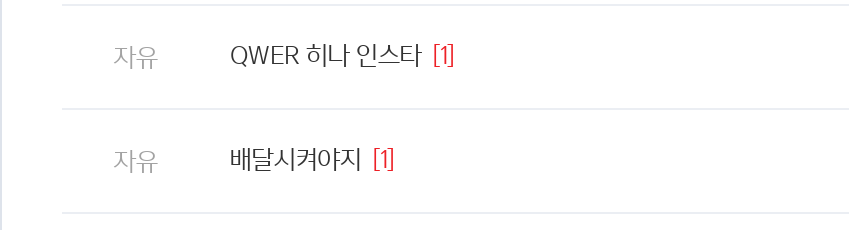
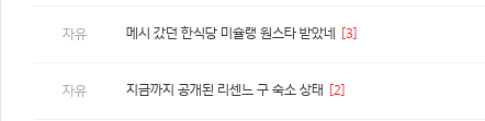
- QWER 히나 인스타 [1]
+ 메시 갔던 한식당 미슐랭 원스타 받았네 [3]

- 배달시켜야지 [1]
+ 지금까지 공개된 리센느 구 숙소 상태 [2]
